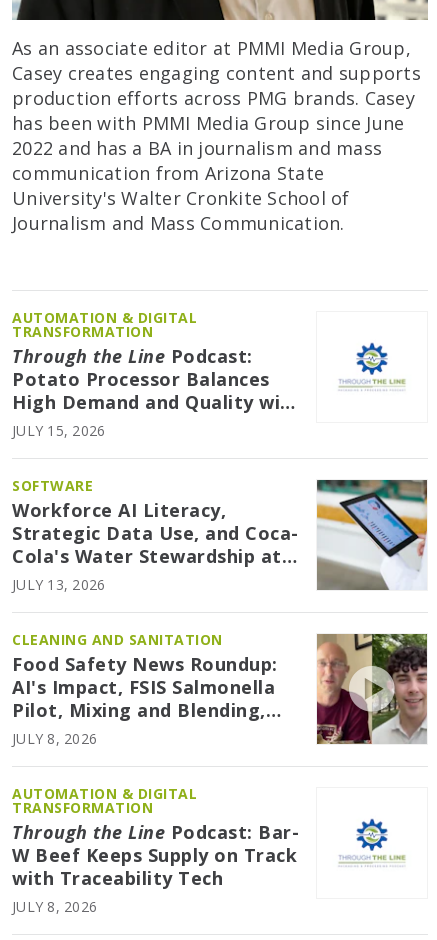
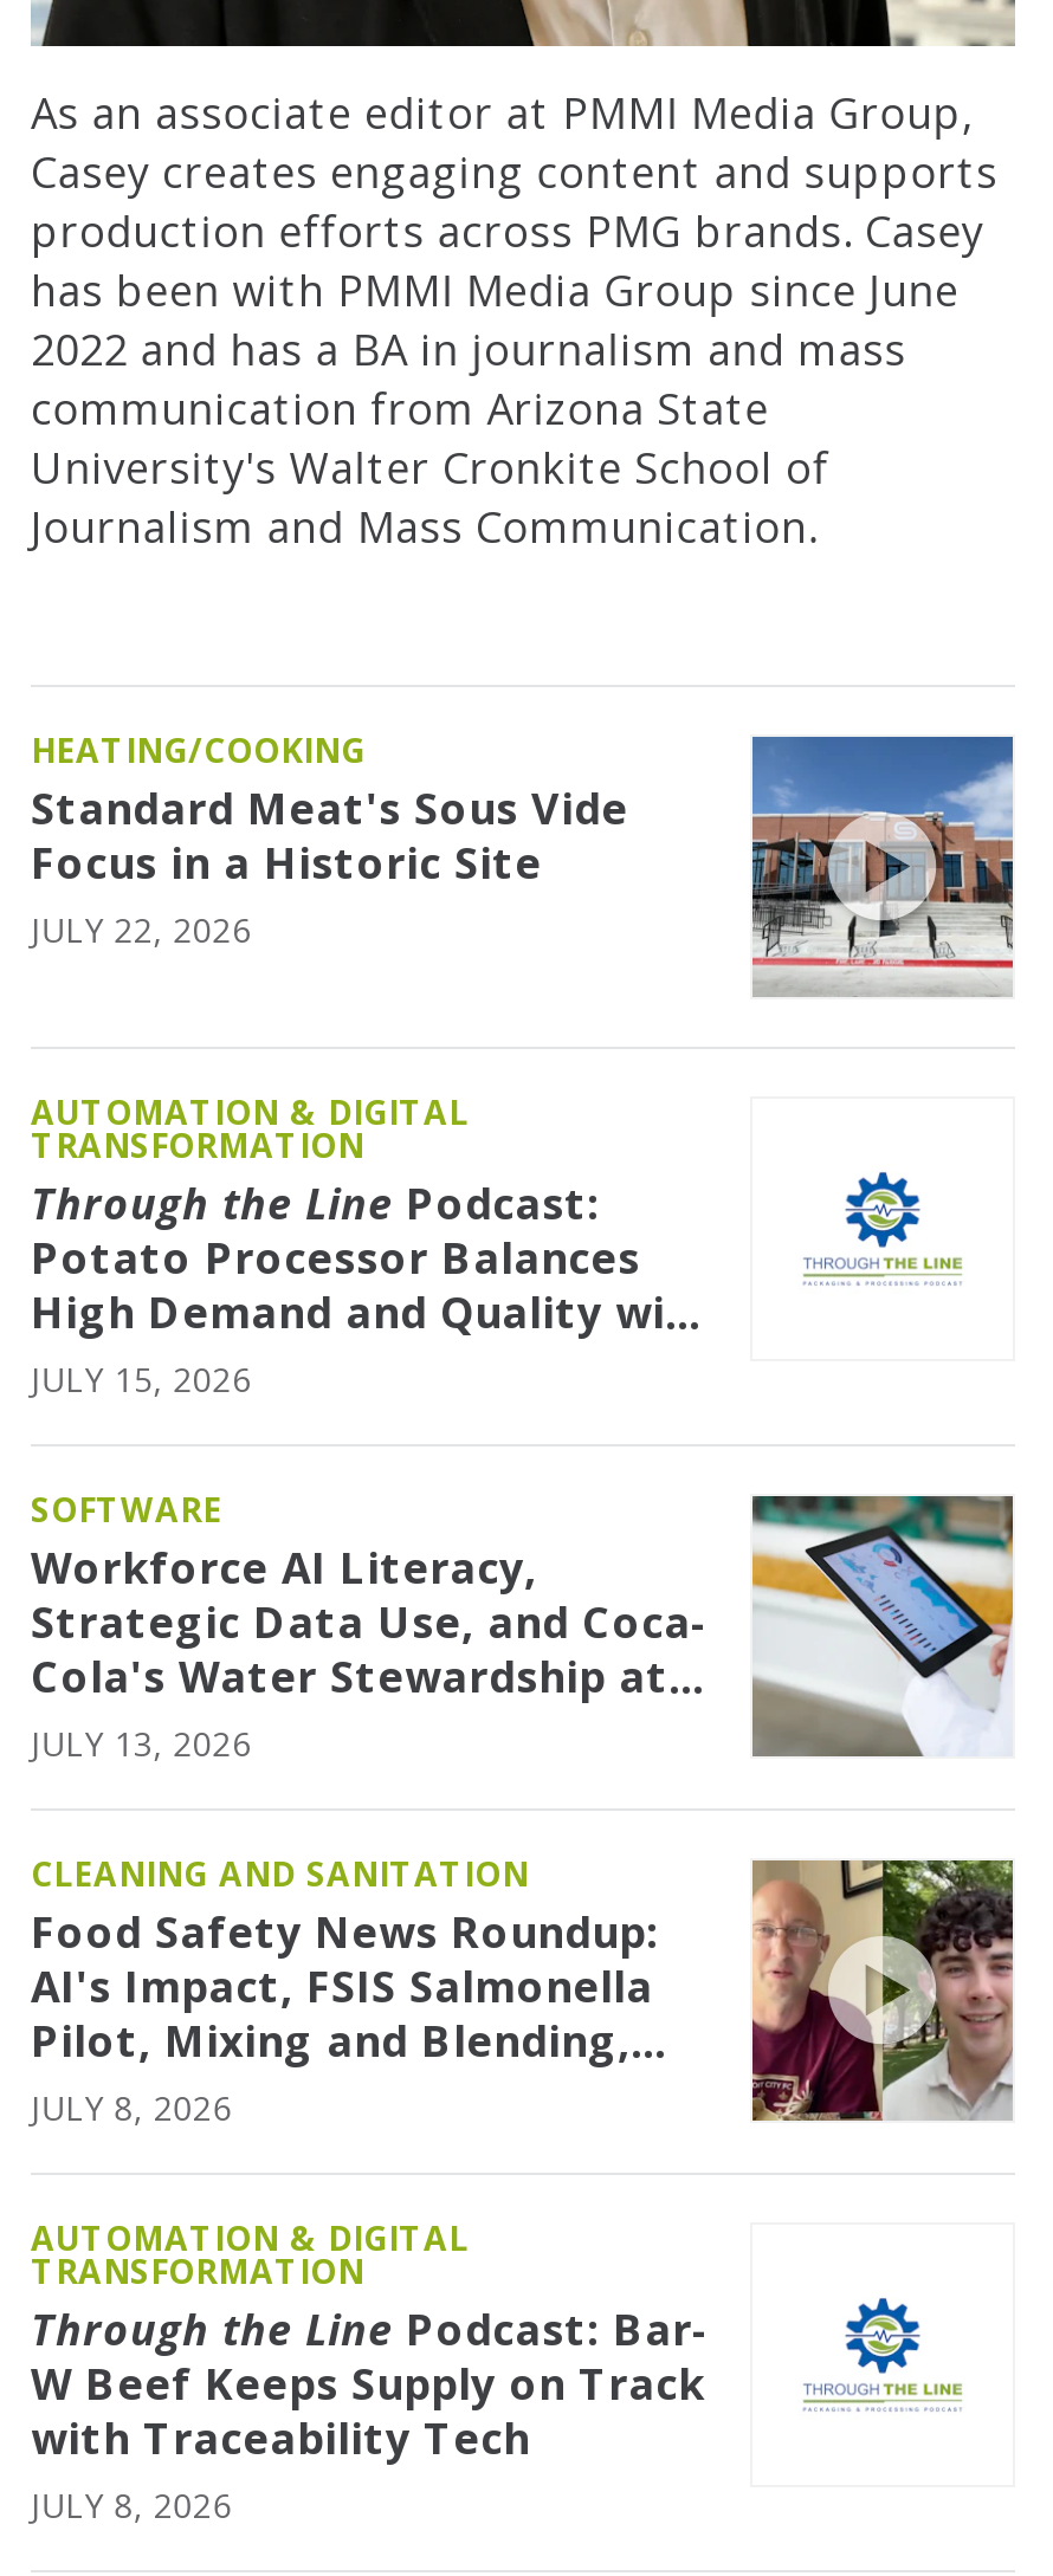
+ HEATING/COOKING
+ Standard Meat's Sous Vide
+ Focus in a Historic Site
+ JULY 22, 2026

+ [image]
